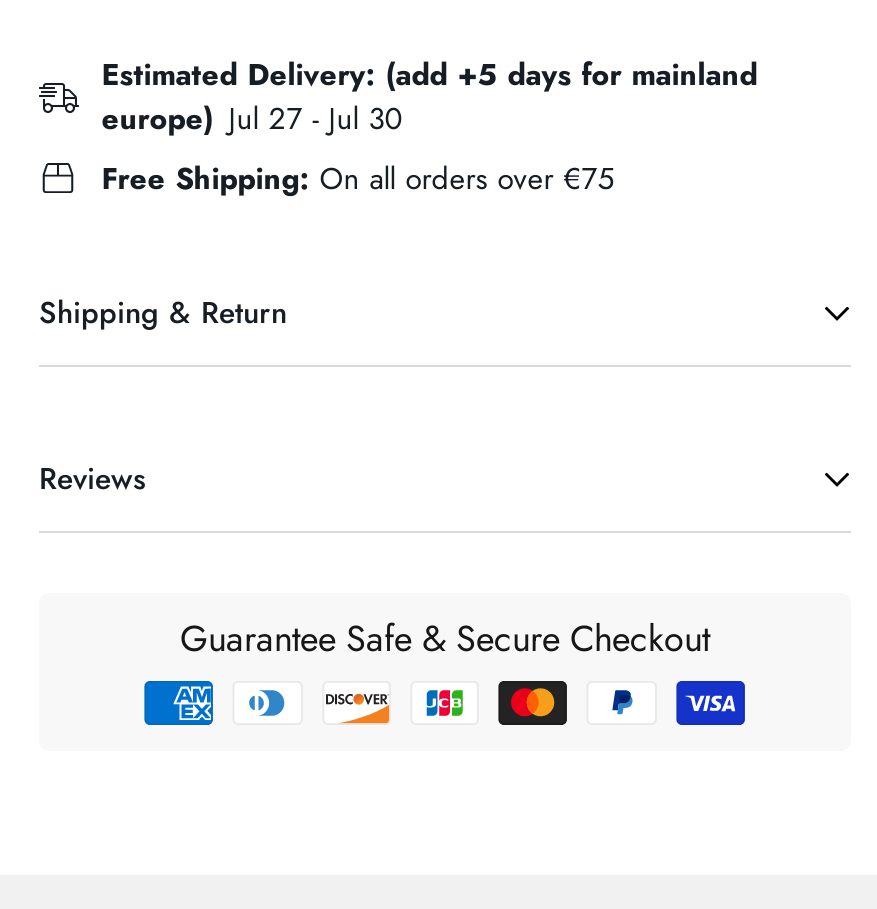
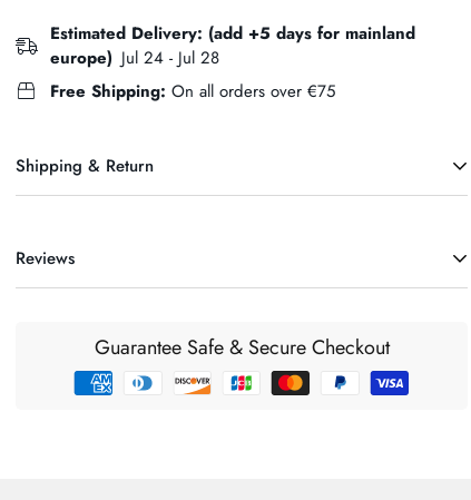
- europe) Jul 27 - Jul 30
+ europe) Jul 24 - Jul 28
